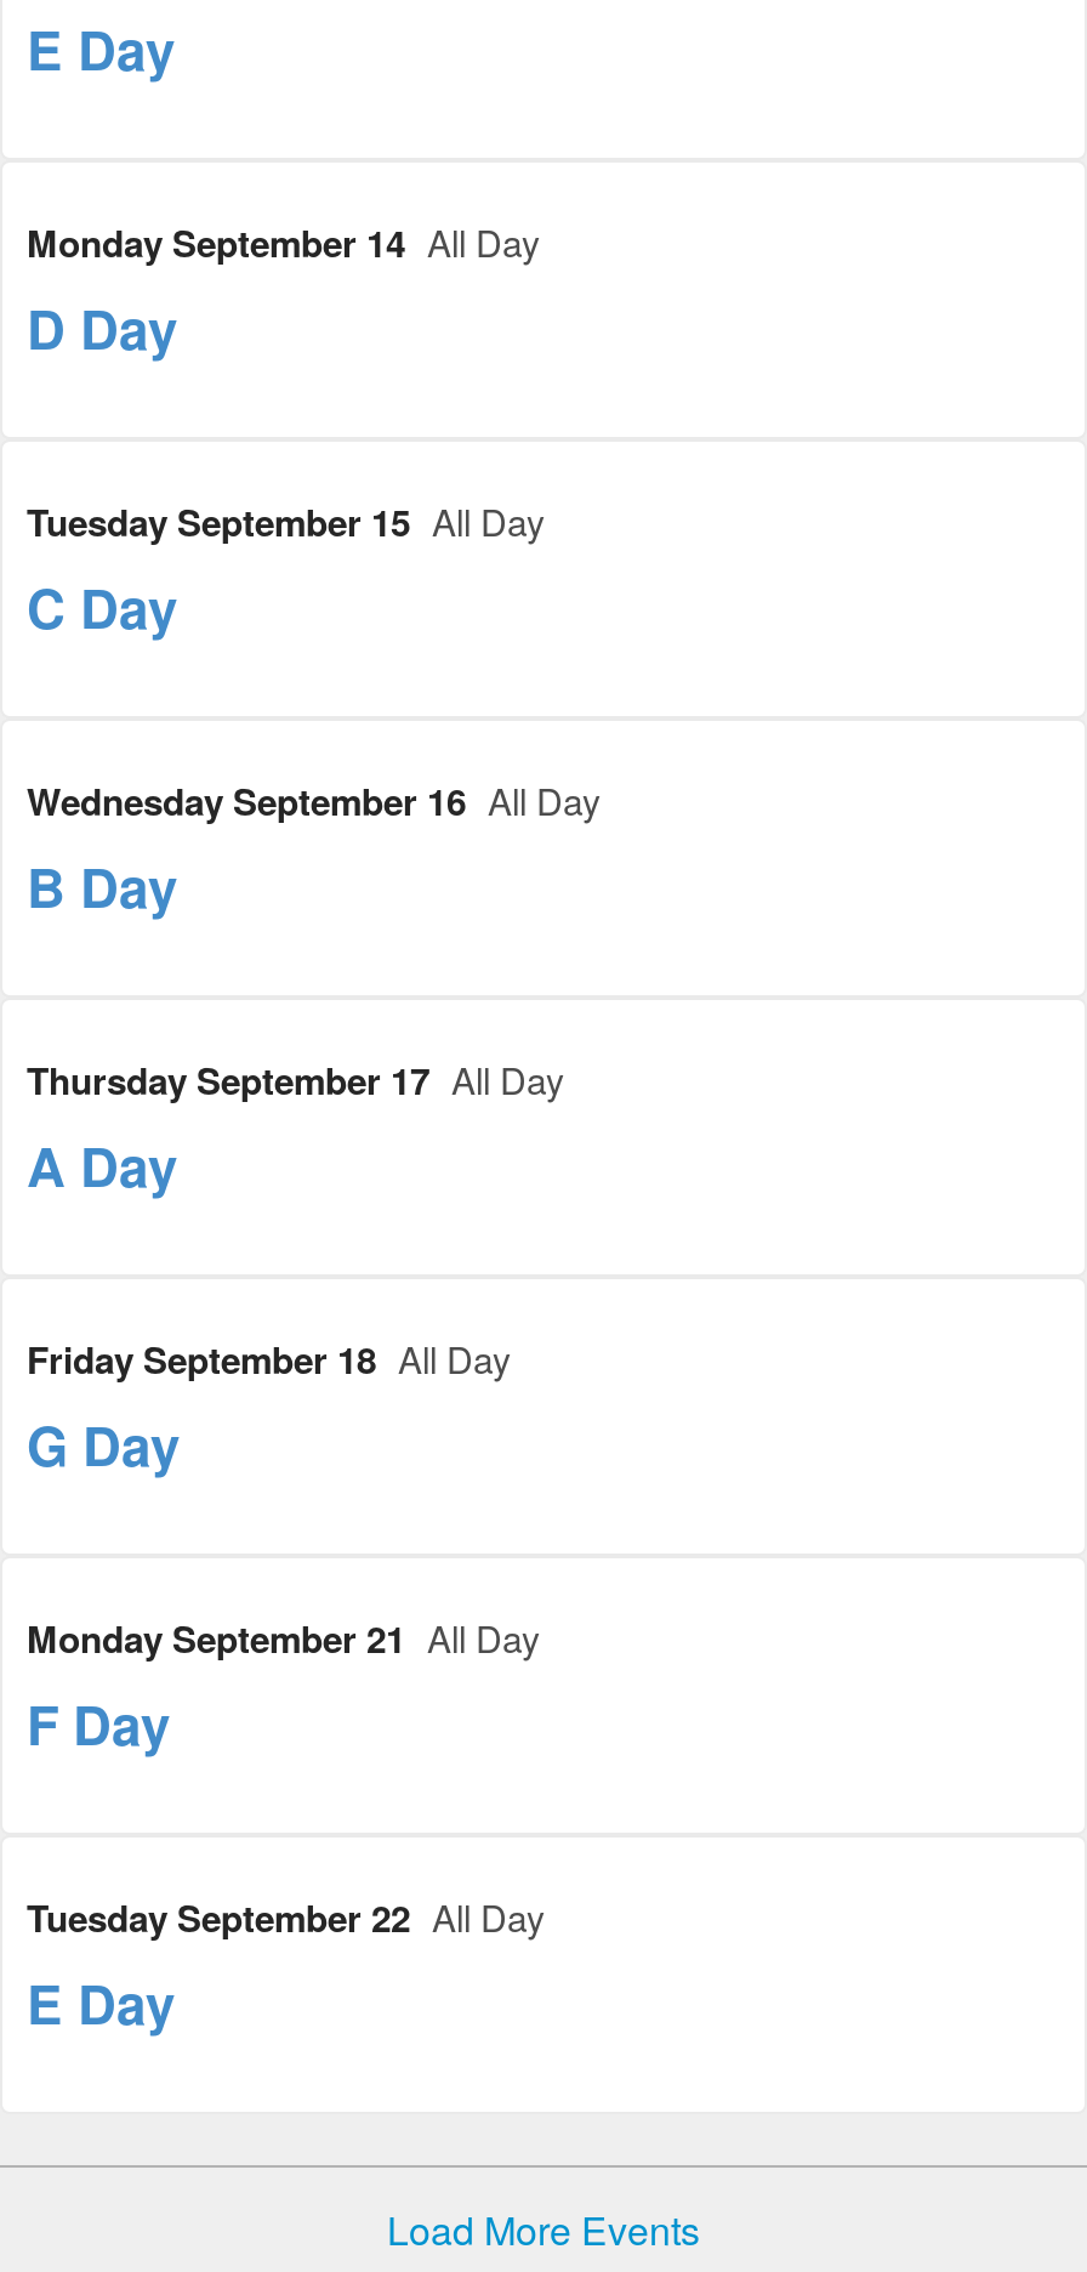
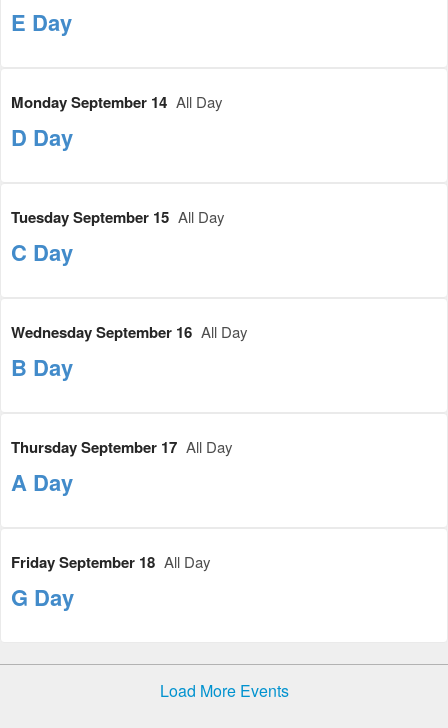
- Monday September 21 All Day
- F Day
- Tuesday September 22 All Day
- E Day
